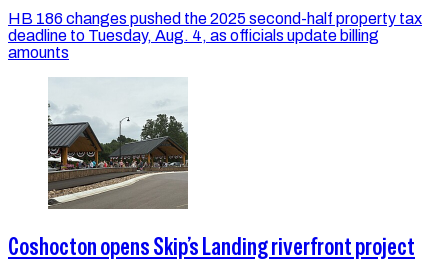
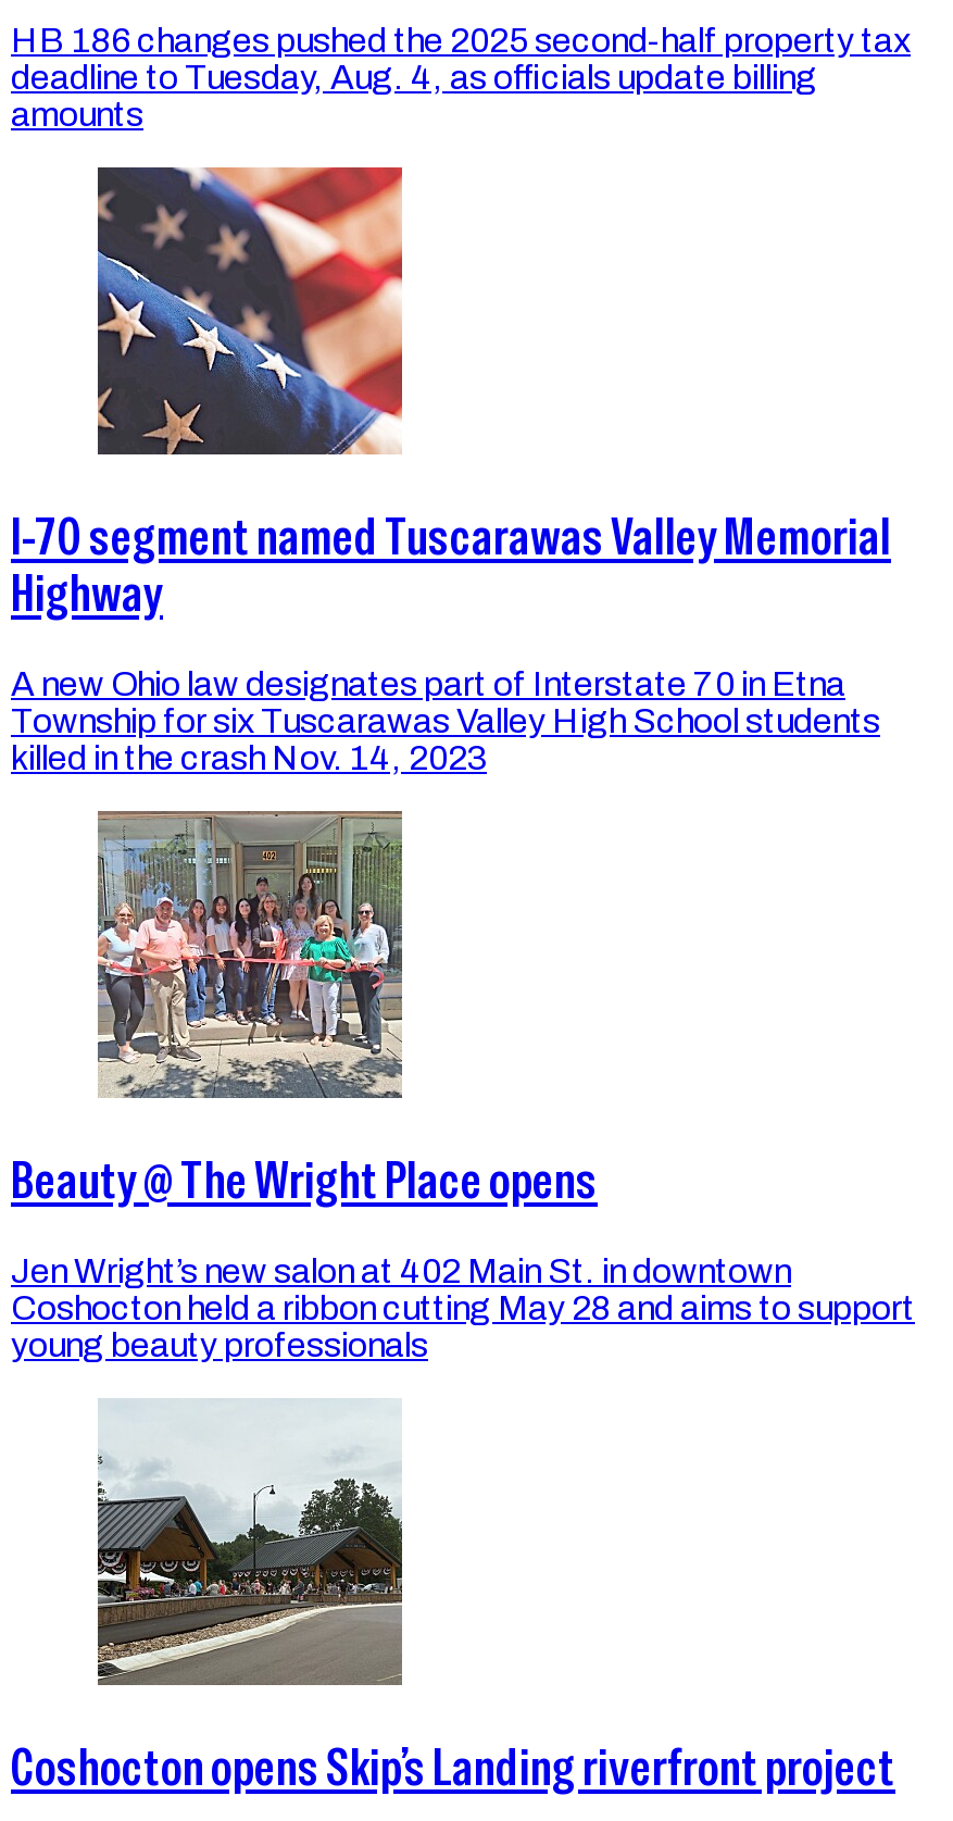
+ [image]
+ I-70 segment named Tuscarawas Valley Memorial
+ Highway
+ A new Ohio law designates part of Interstate 70 in Etna
+ Township for six Tuscarawas Valley High School students
+ killed in the crash Nov. 14, 2023

+ [image]
+ Beauty @ The Wright Place opens
+ Jen Wright’s new salon at 402 Main St. in downtown
+ Coshocton held a ribbon cutting May 28 and aims to support
+ young beauty professionals
